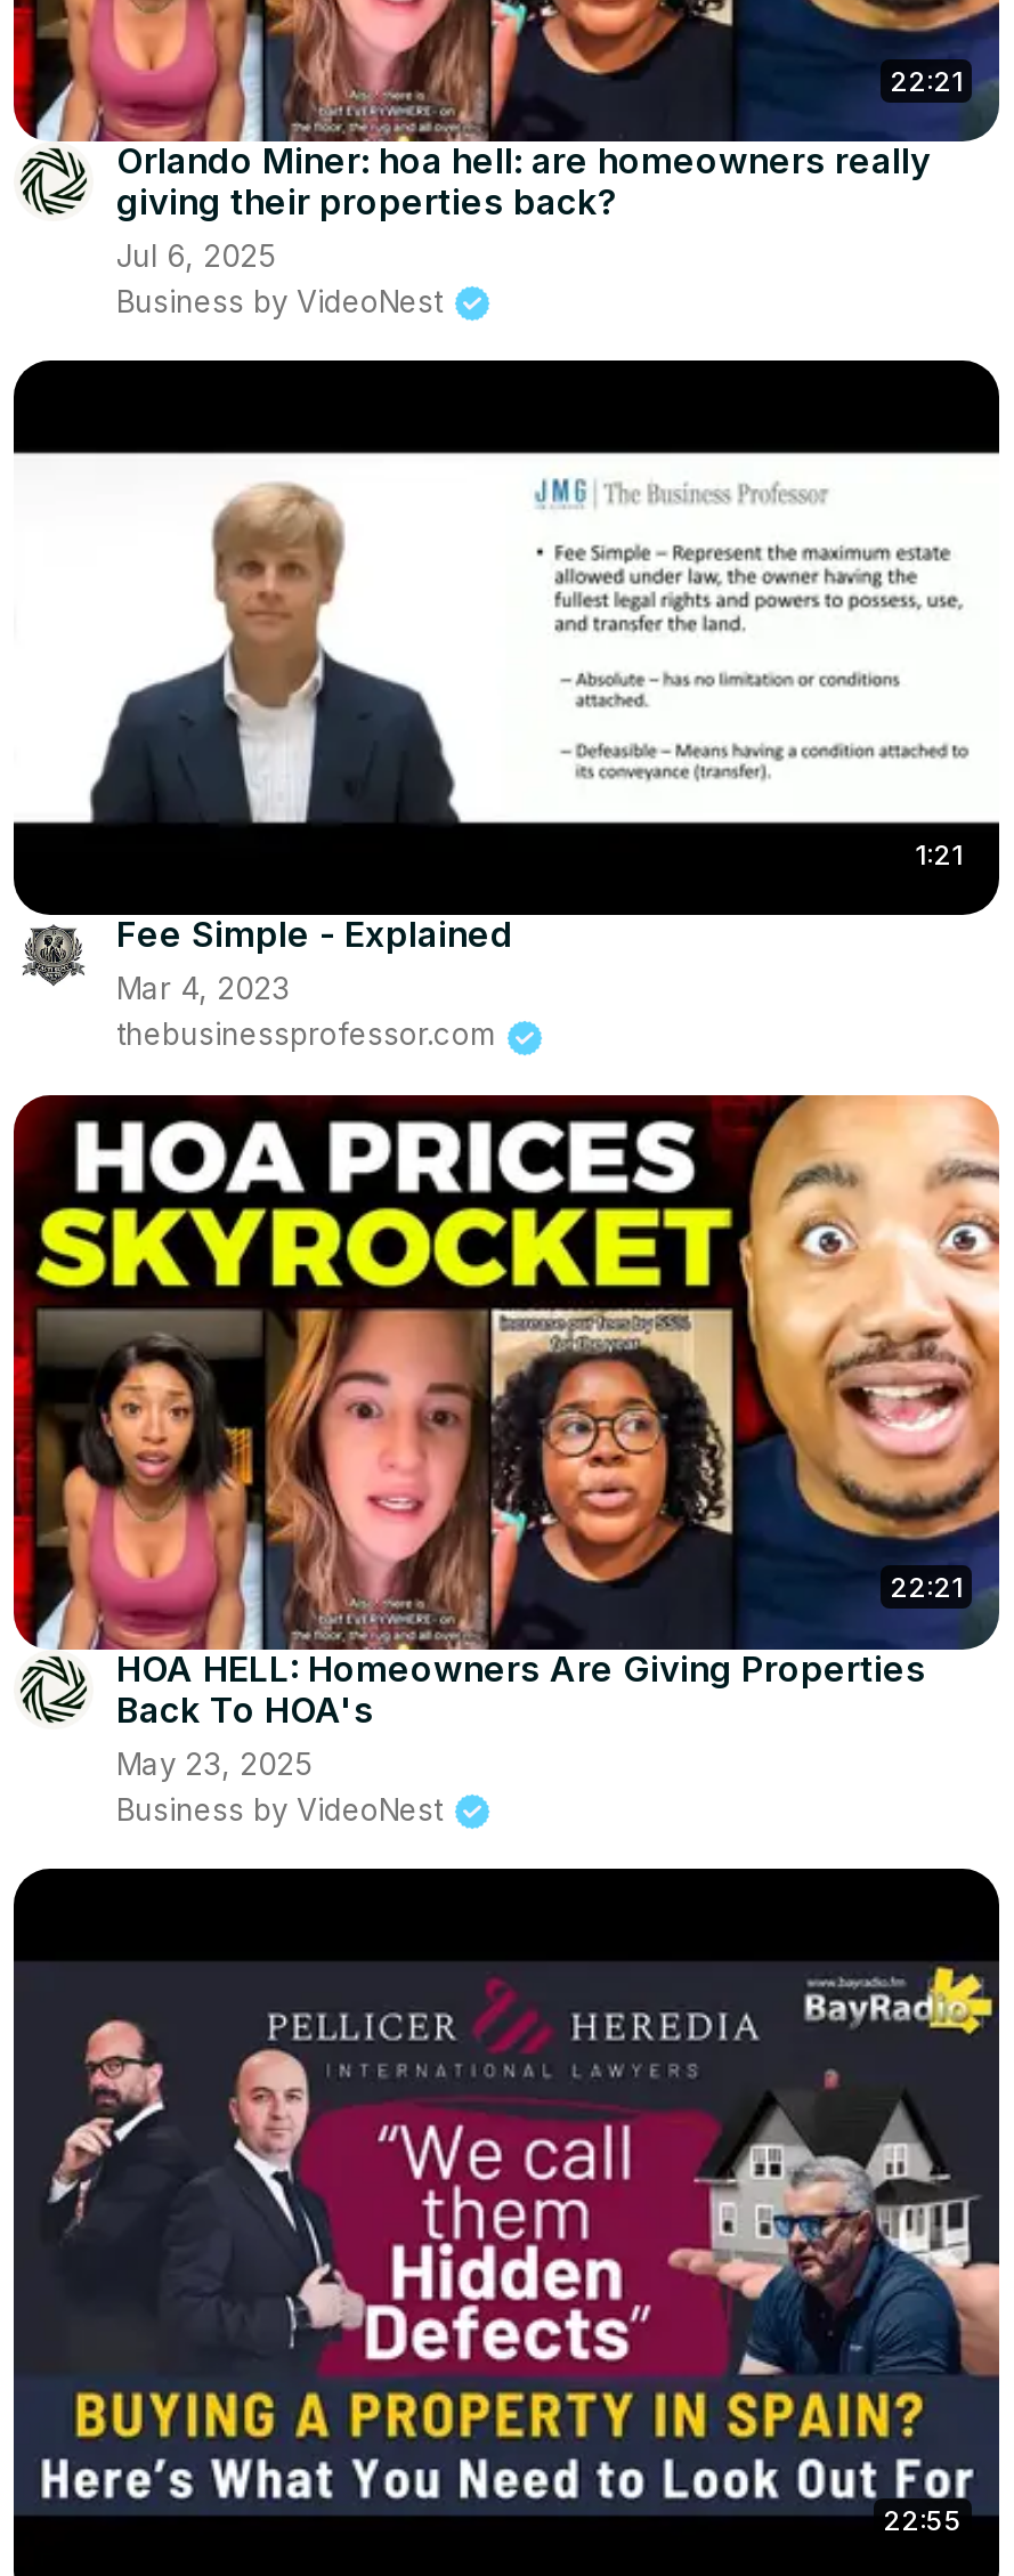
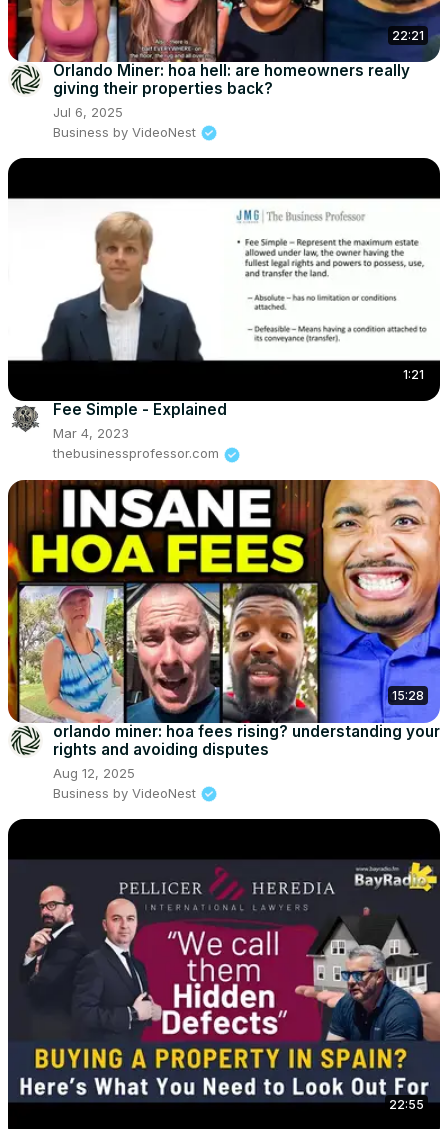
- [image]
- 22:21
+ [image]
+ 15:28

- HOA HELL: Homeowners Are Giving Properties
- Back To HOA's
- May 23, 2025
+ orlando miner: hoa fees rising? understanding your
+ rights and avoiding disputes
+ Aug 12, 2025
